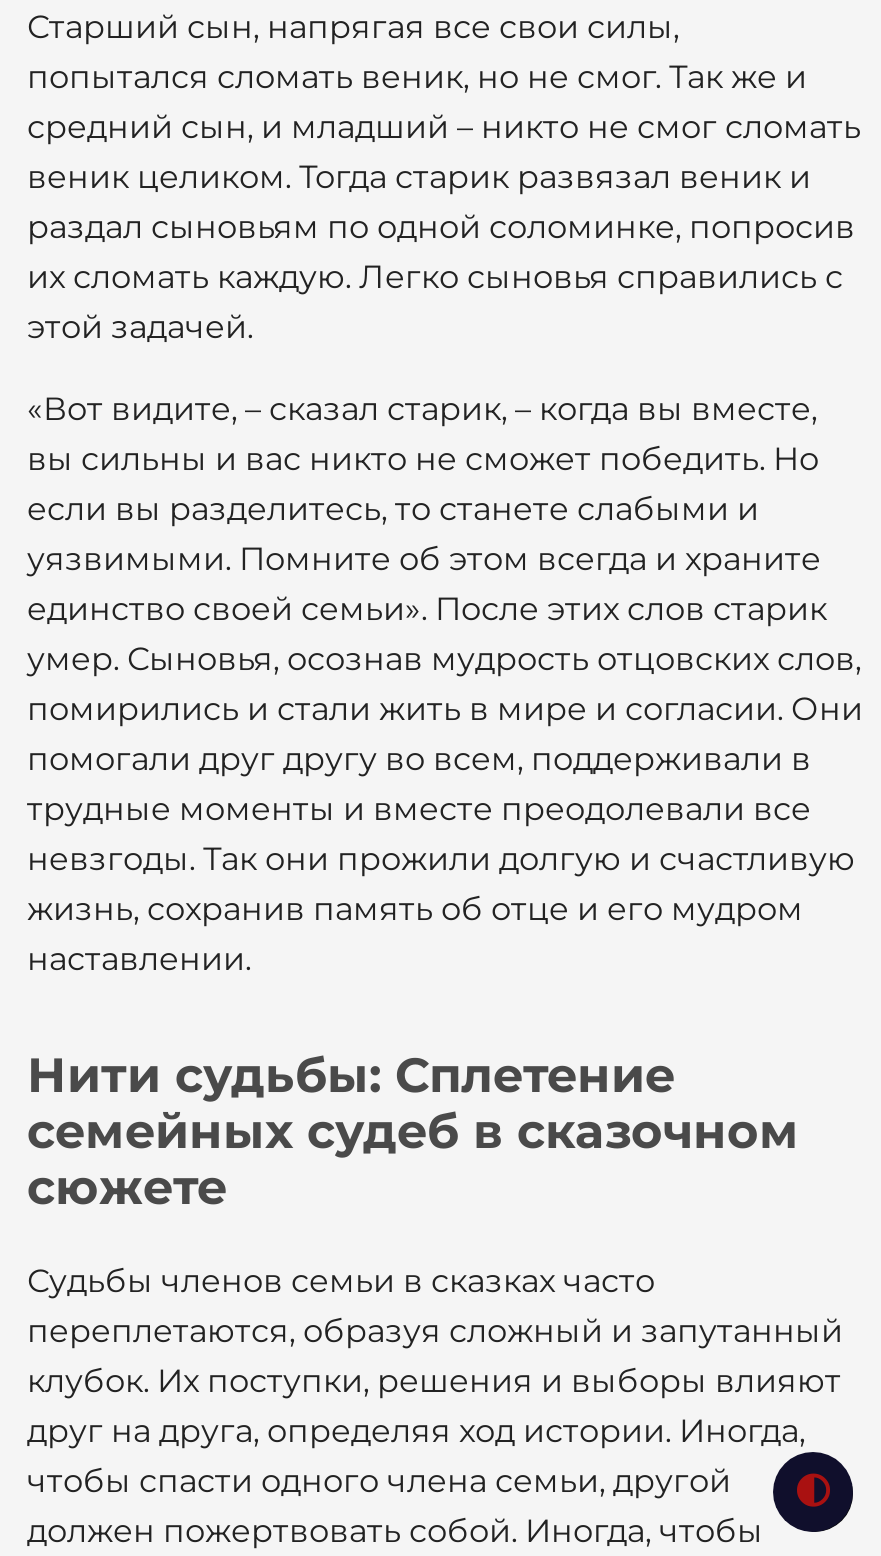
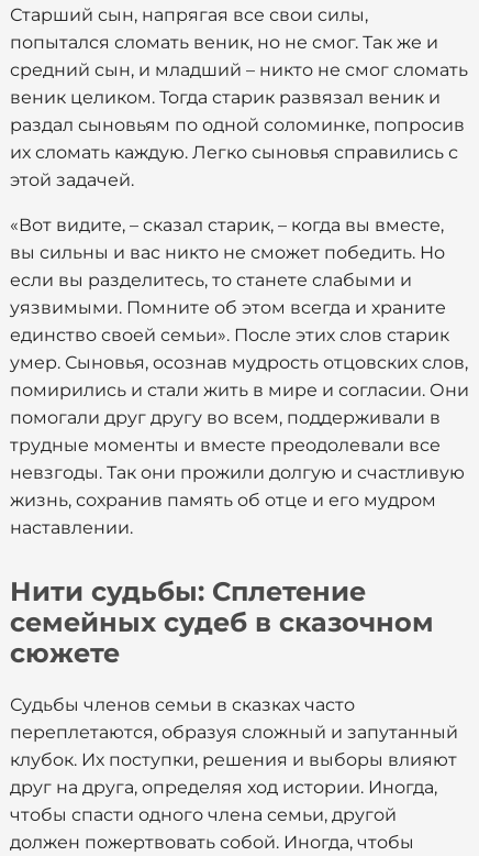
- [image]
